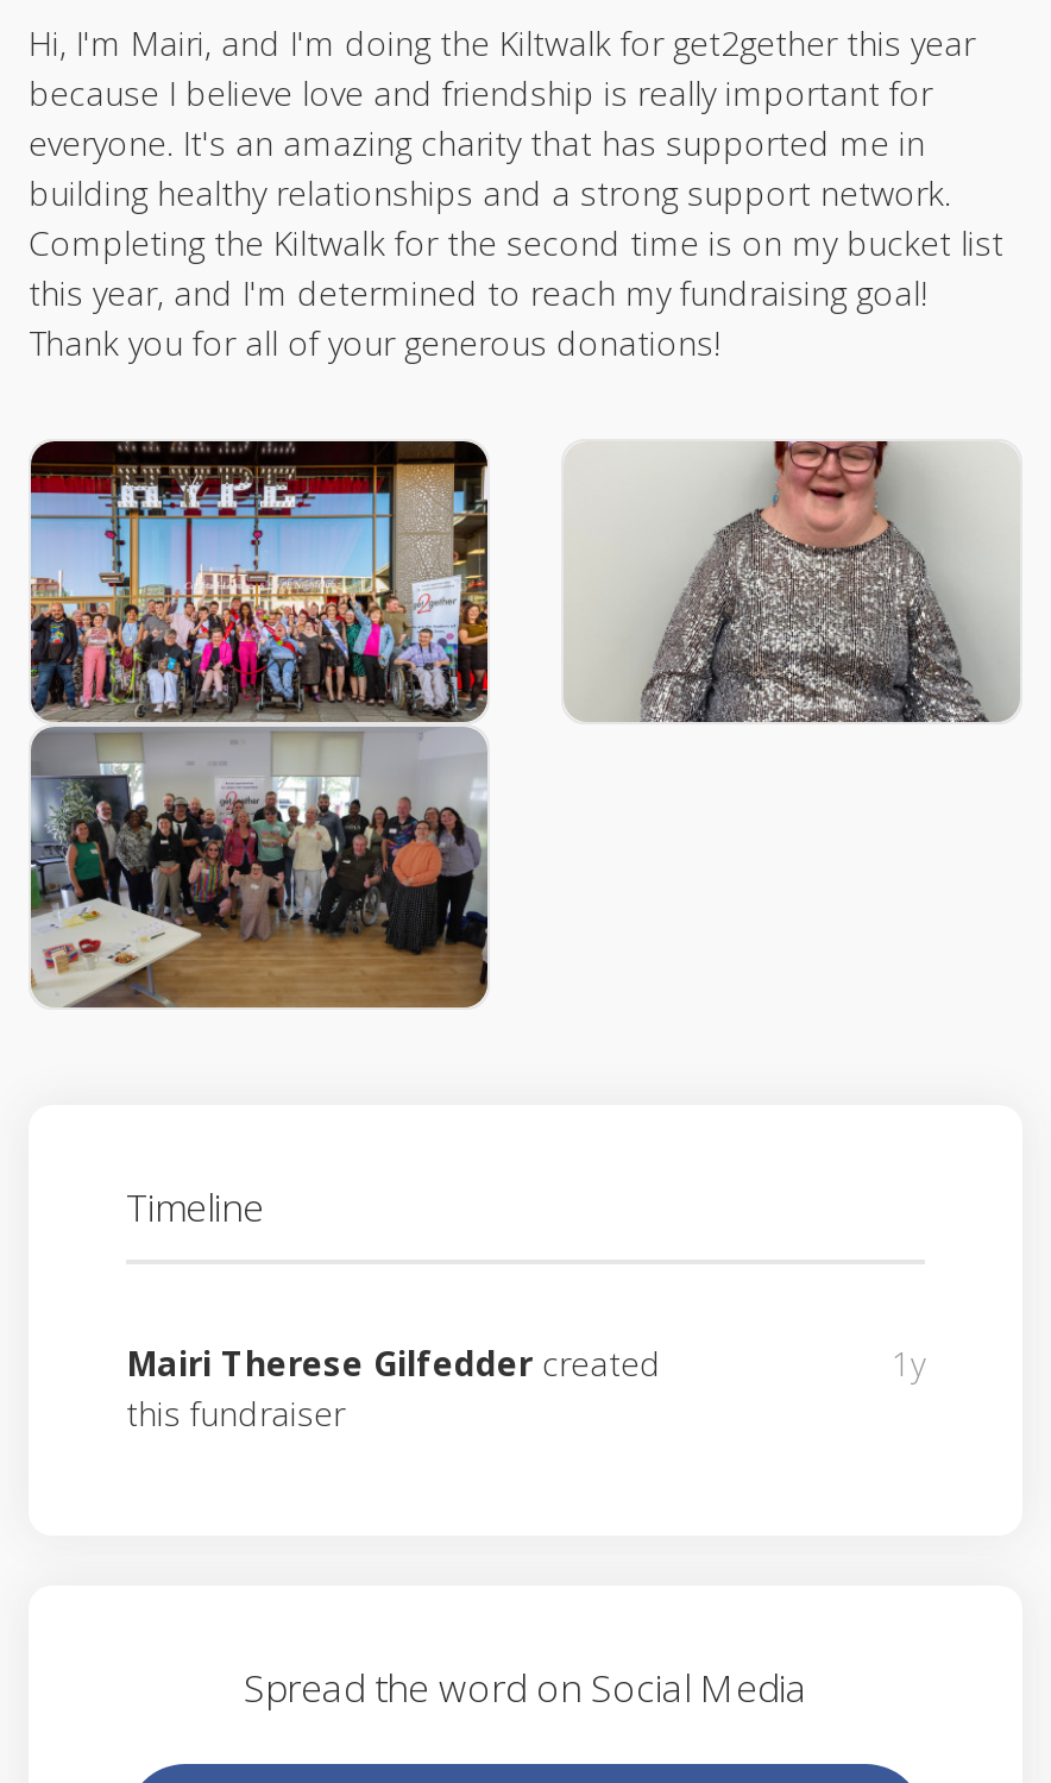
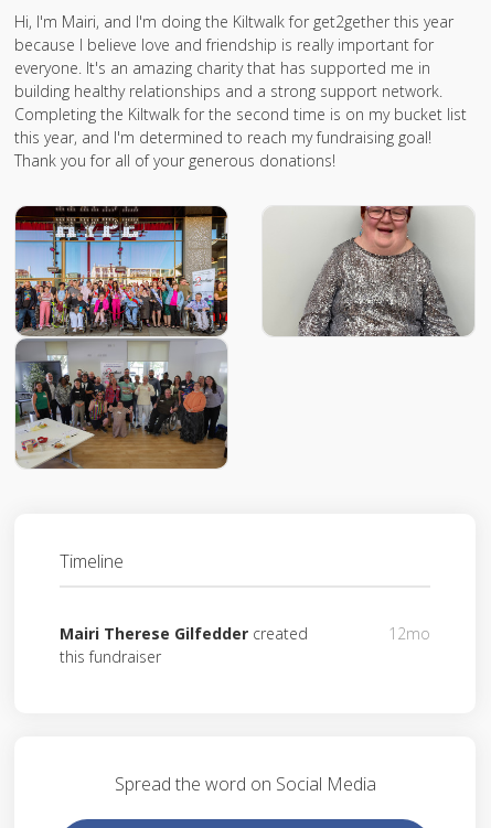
- 1y
+ 12mo
